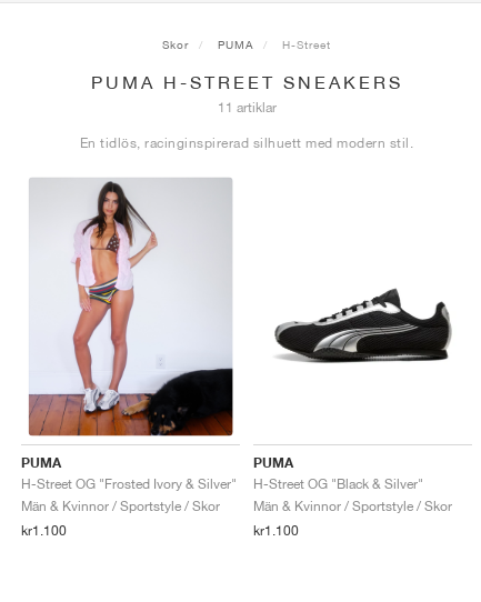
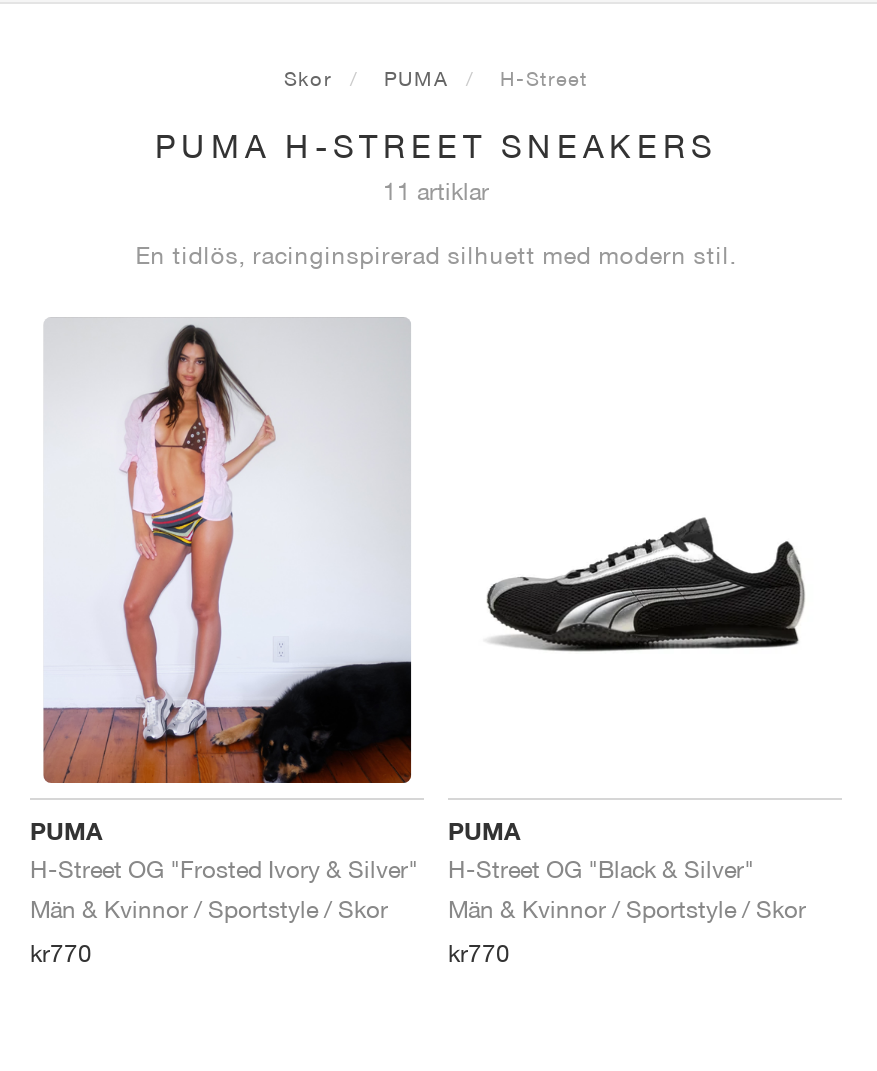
- kr1.100
+ kr770

- kr1.100
+ kr770
